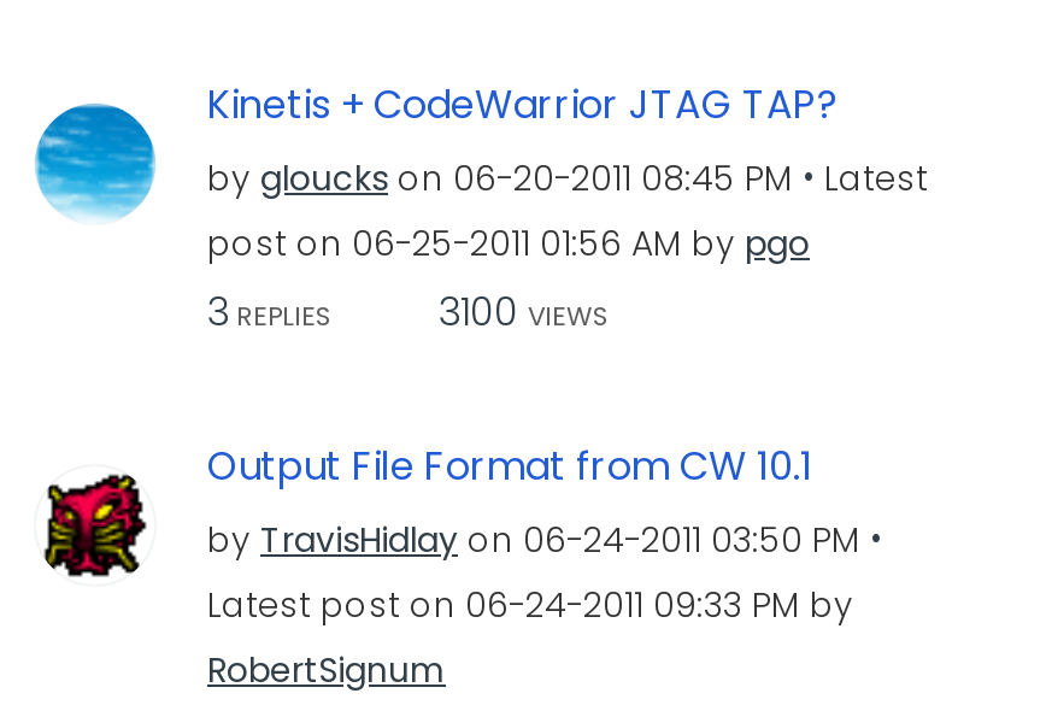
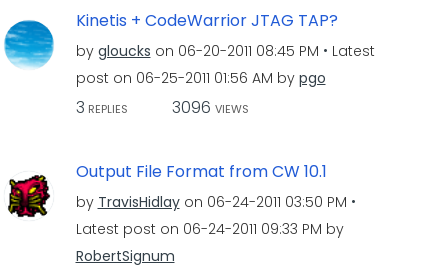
- 3 REPLIES 3100 VIEWS
+ 3 REPLIES 3096 VIEWS
